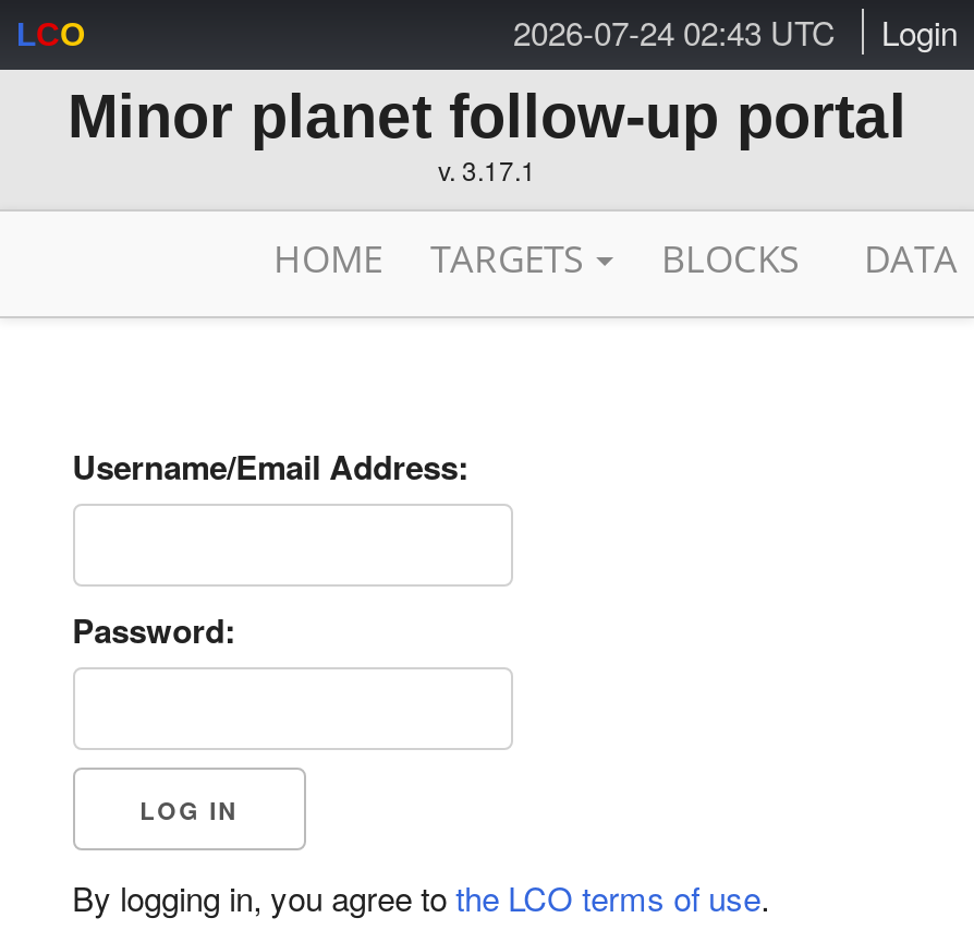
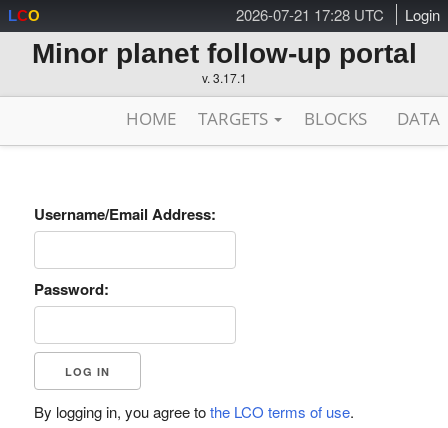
- 2026-07-24 02:43 UTC Login
+ 2026-07-21 17:28 UTC Login
